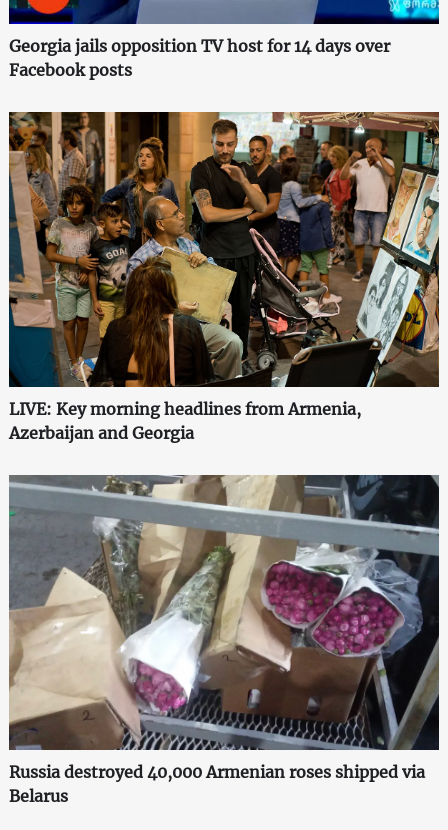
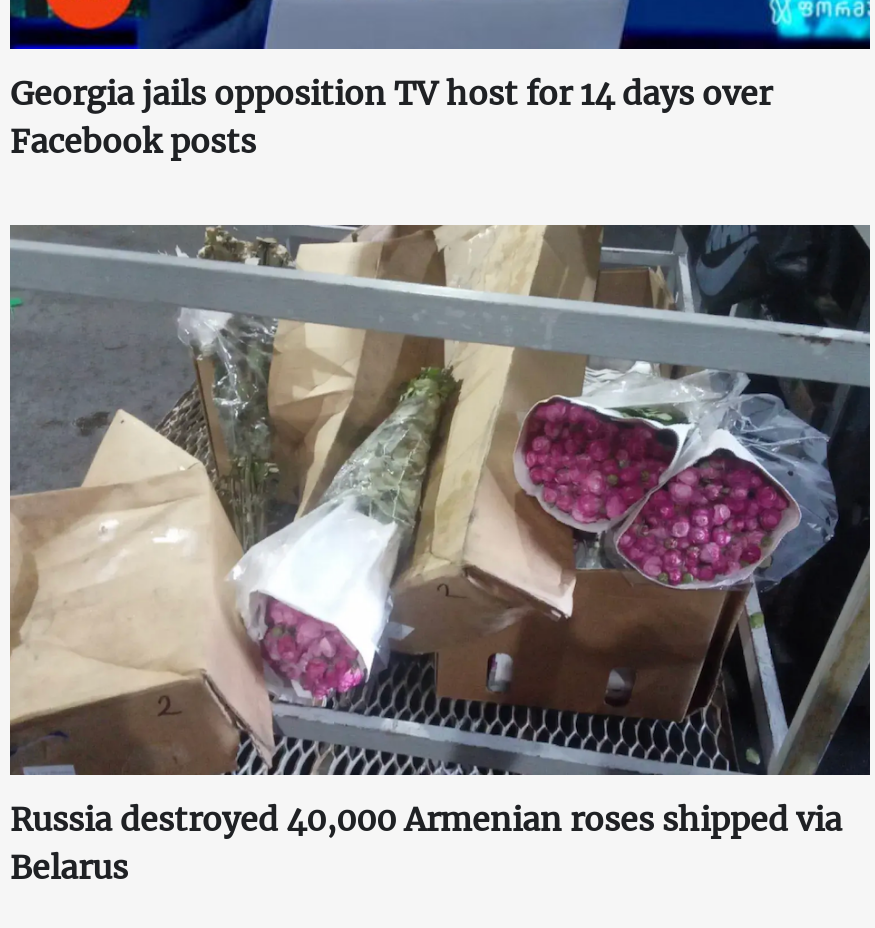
- [image]
- LIVE: Key morning headlines from Armenia,
- Azerbaijan and Georgia
